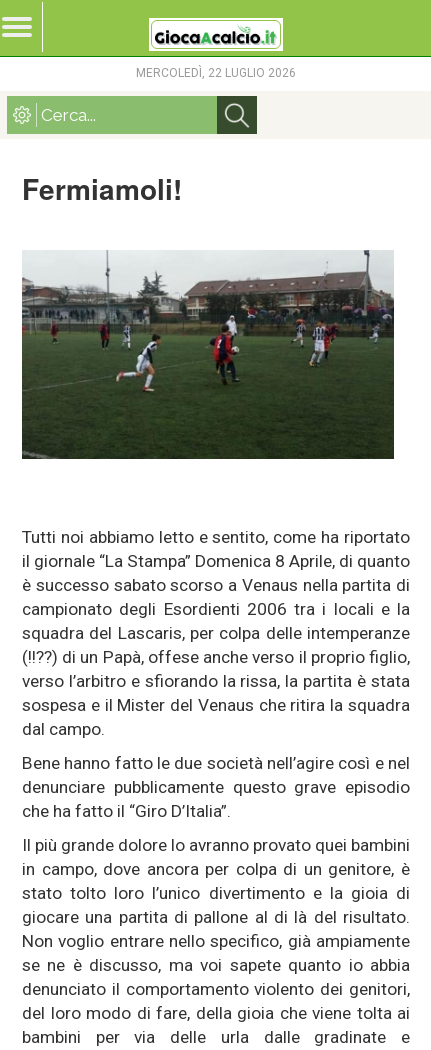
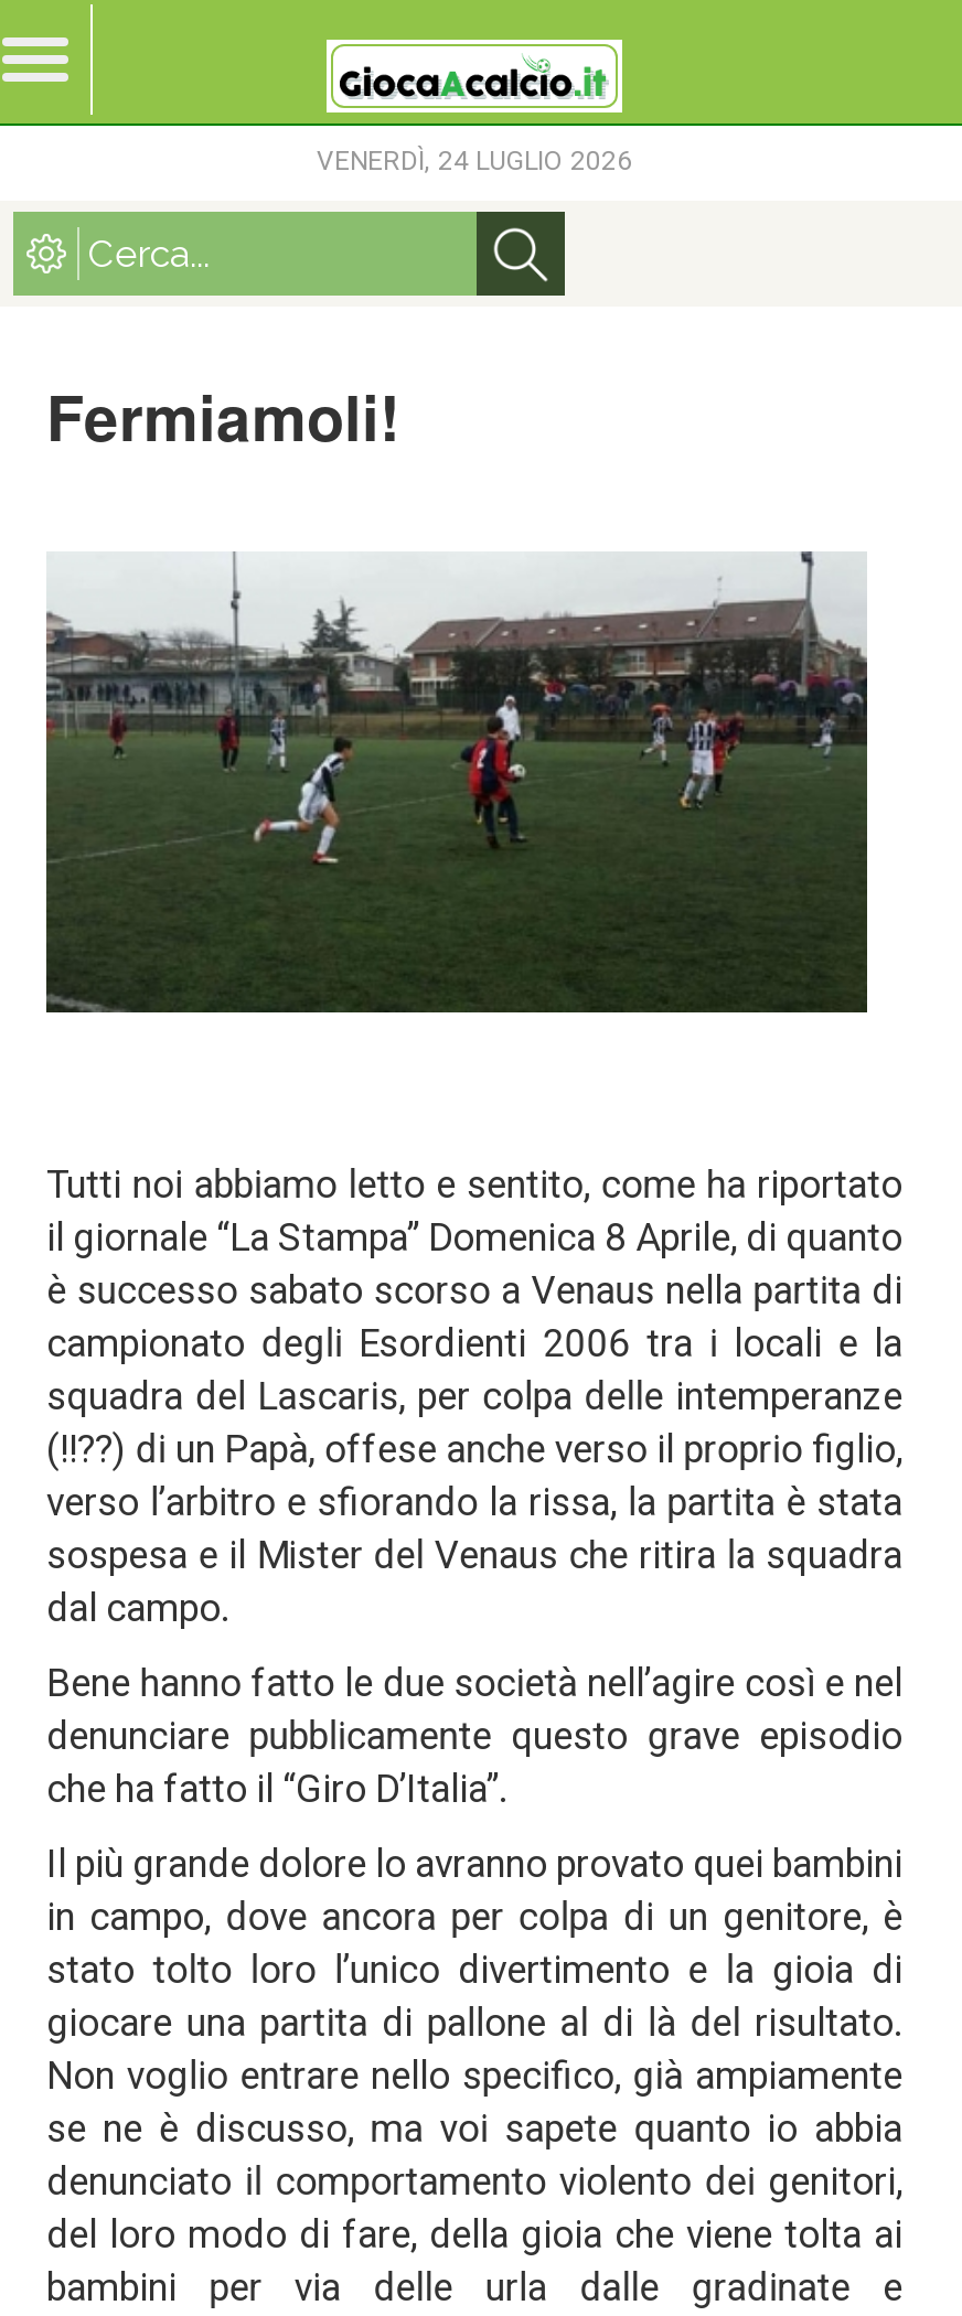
- MERCOLEDÌ, 22 LUGLIO 2026
+ VENERDÌ, 24 LUGLIO 2026
